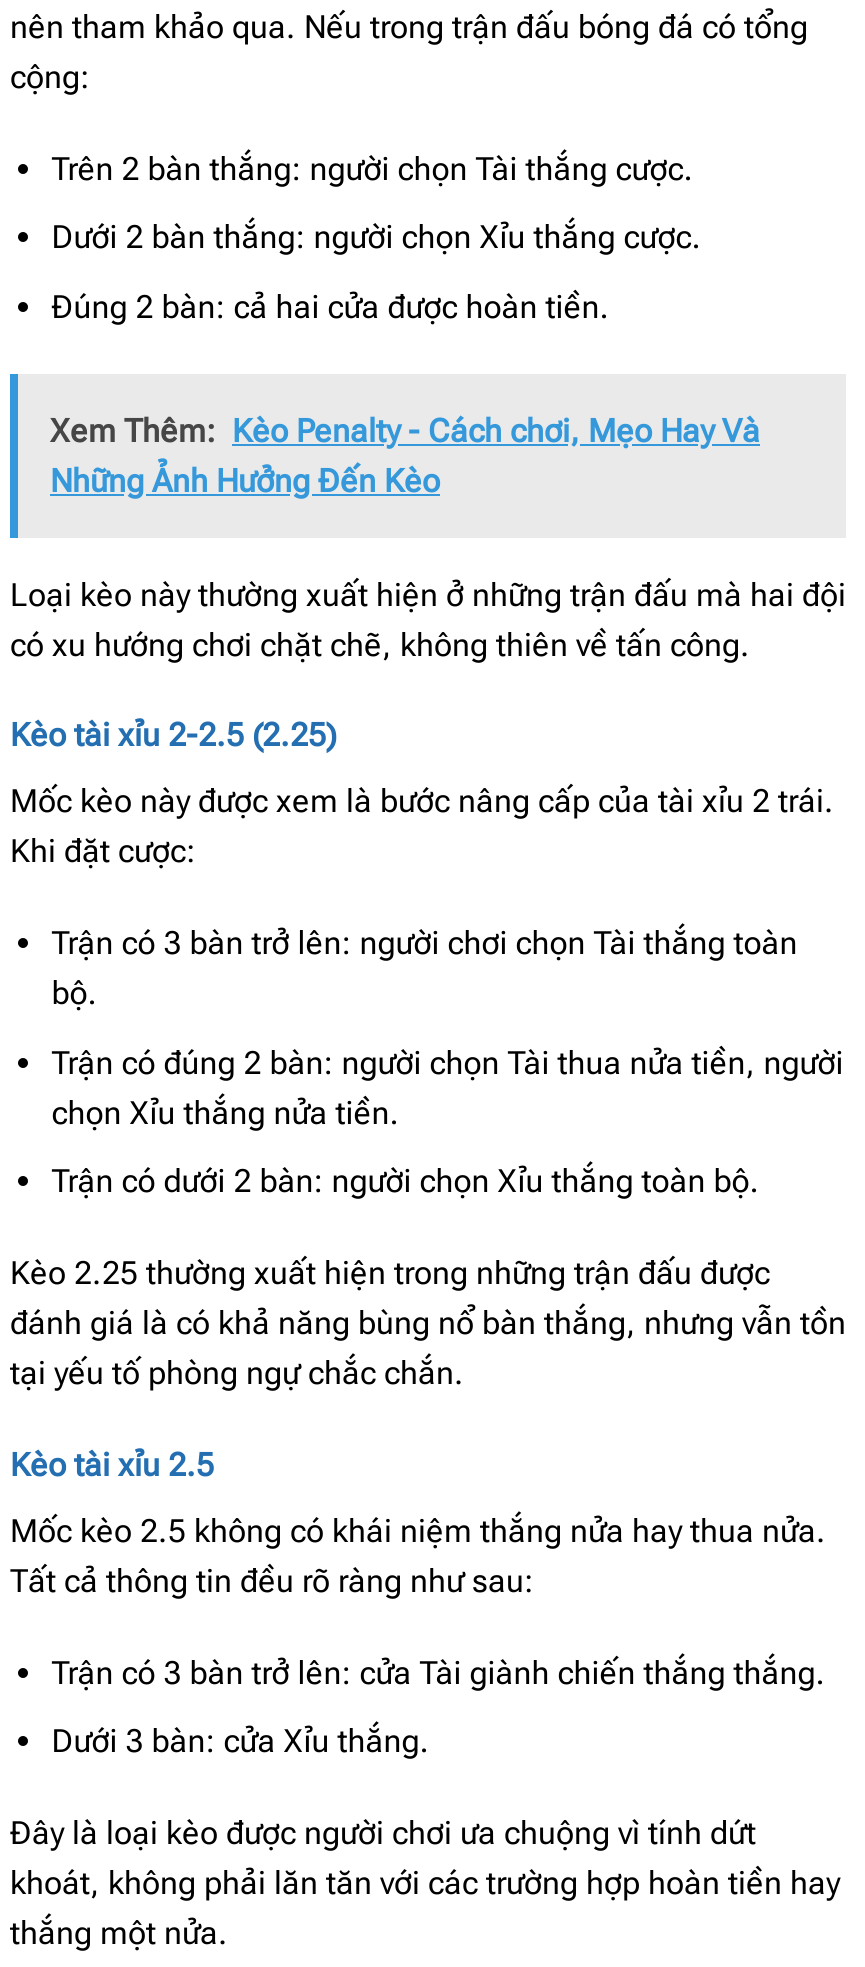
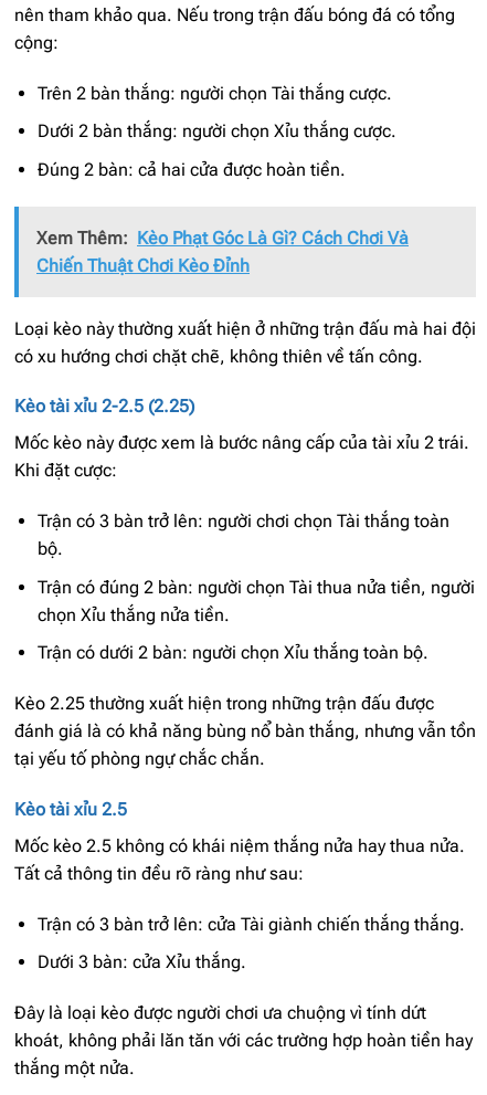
- Xem Thêm: Kèo Penalty - Cách chơi, Mẹo Hay Và
- Những Ảnh Hưởng Đến Kèo
+ Xem Thêm: Kèo Phạt Góc Là Gì? Cách Chơi Và
+ Chiến Thuật Chơi Kèo Đỉnh
